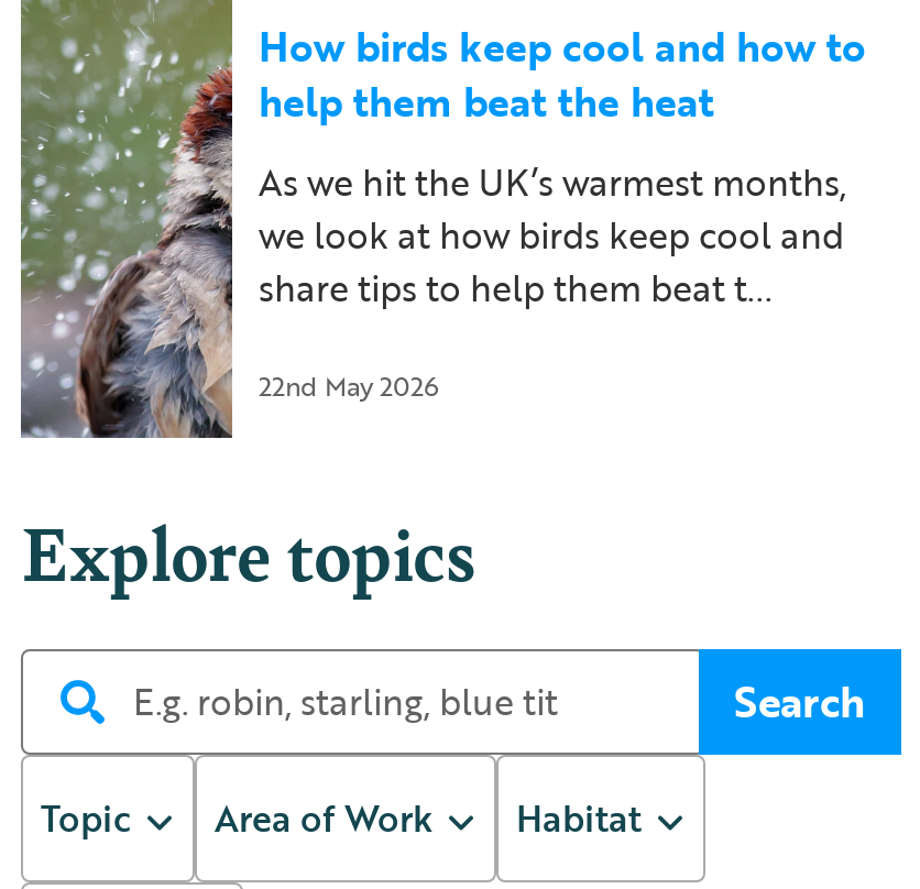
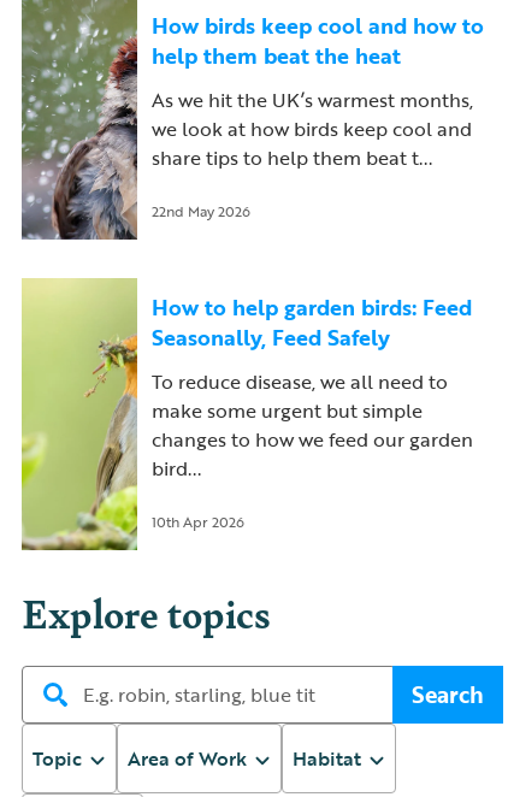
+ [image]
+ How to help garden birds: Feed
+ Seasonally, Feed Safely
+ To reduce disease, we all need to
+ make some urgent but simple
+ changes to how we feed our garden
+ bird...
+ 10th Apr 2026
